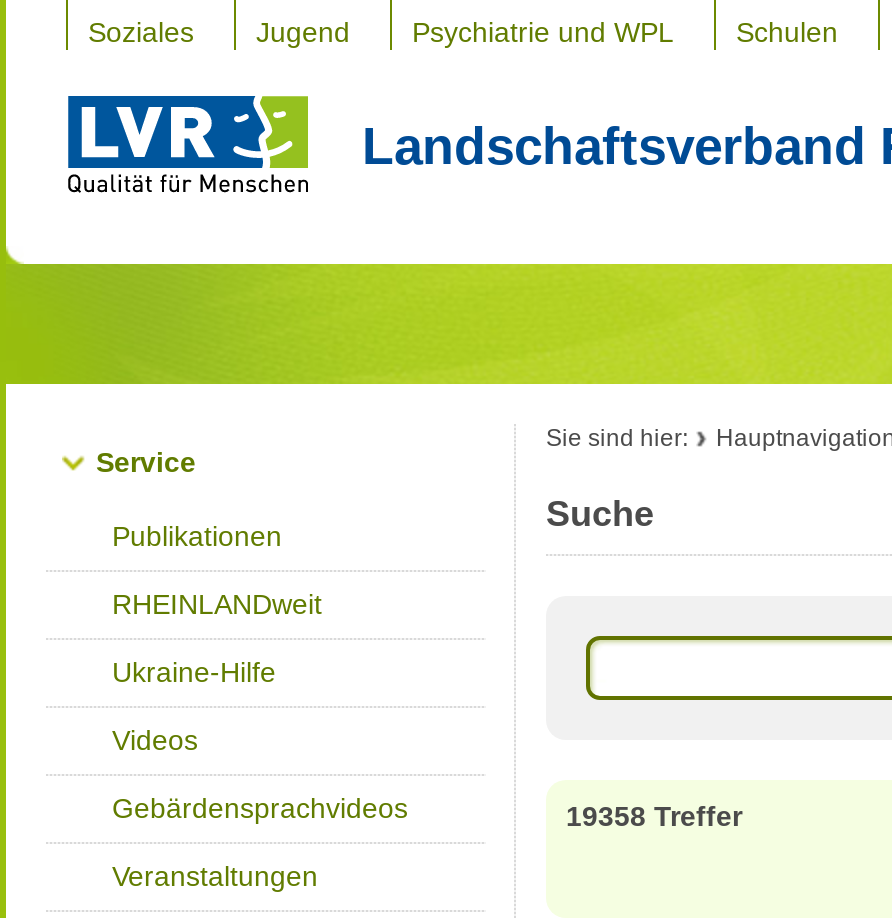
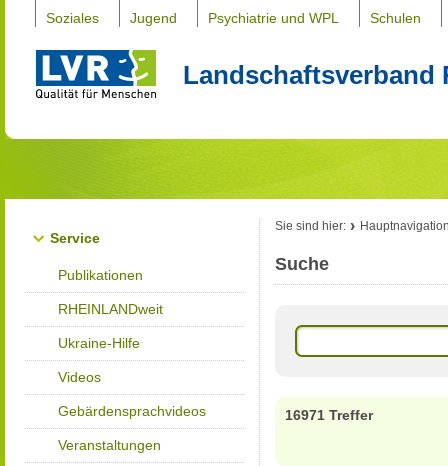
- 19358 Treffer
+ 16971 Treffer
